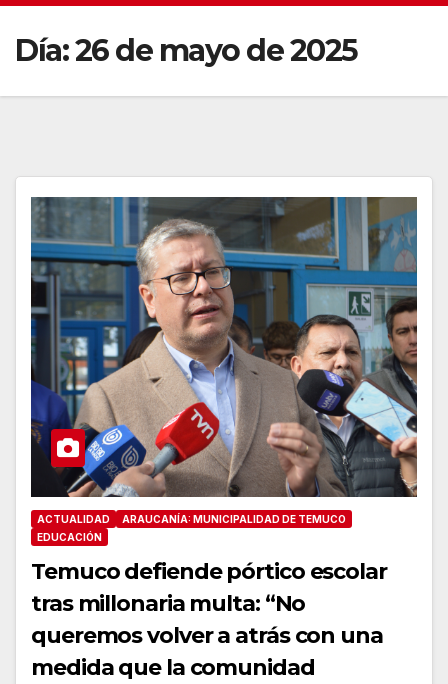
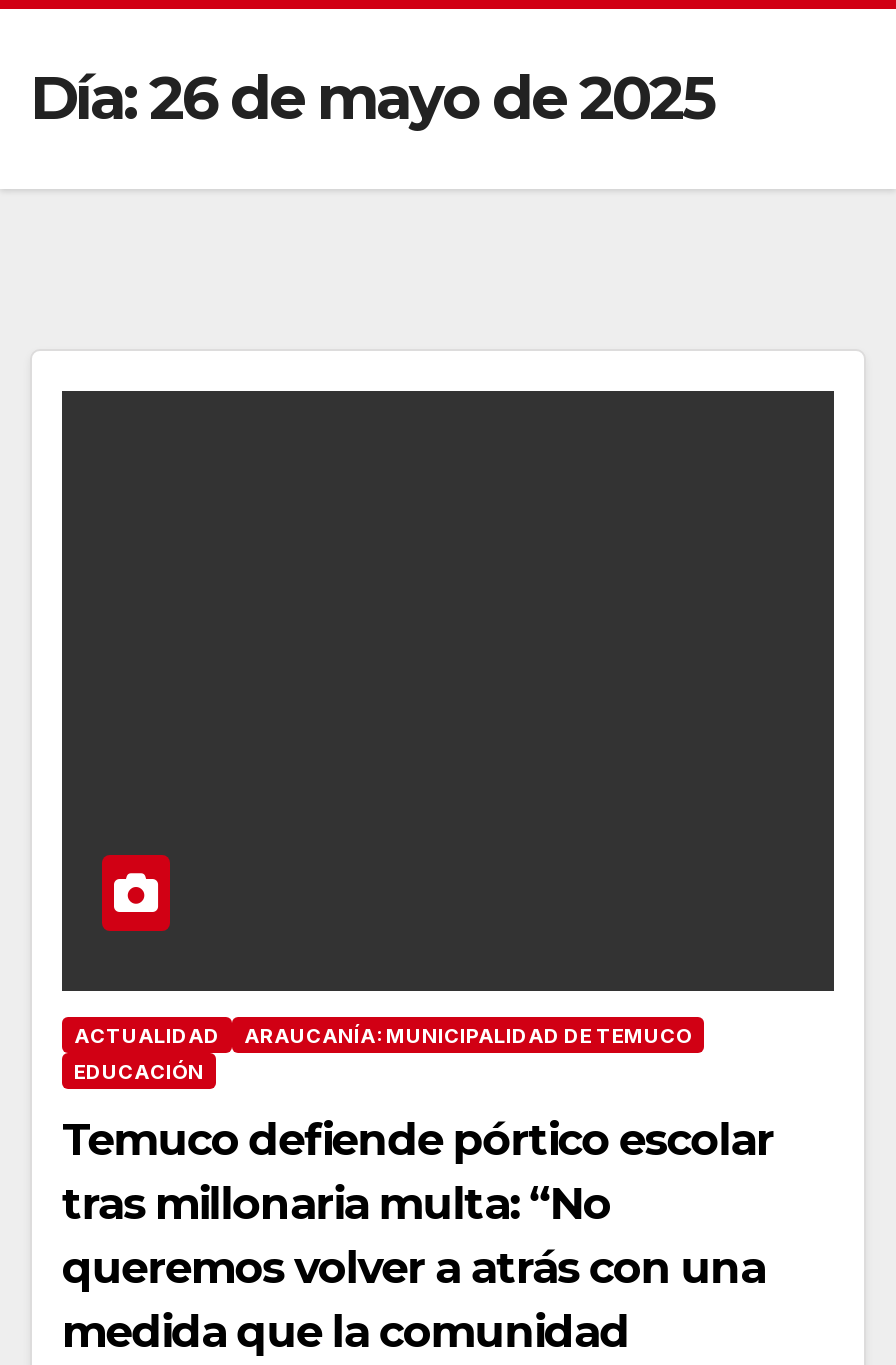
- [image]
